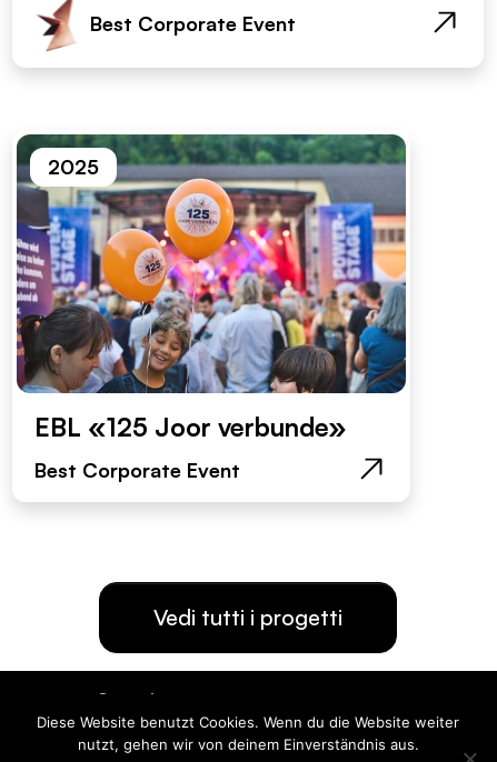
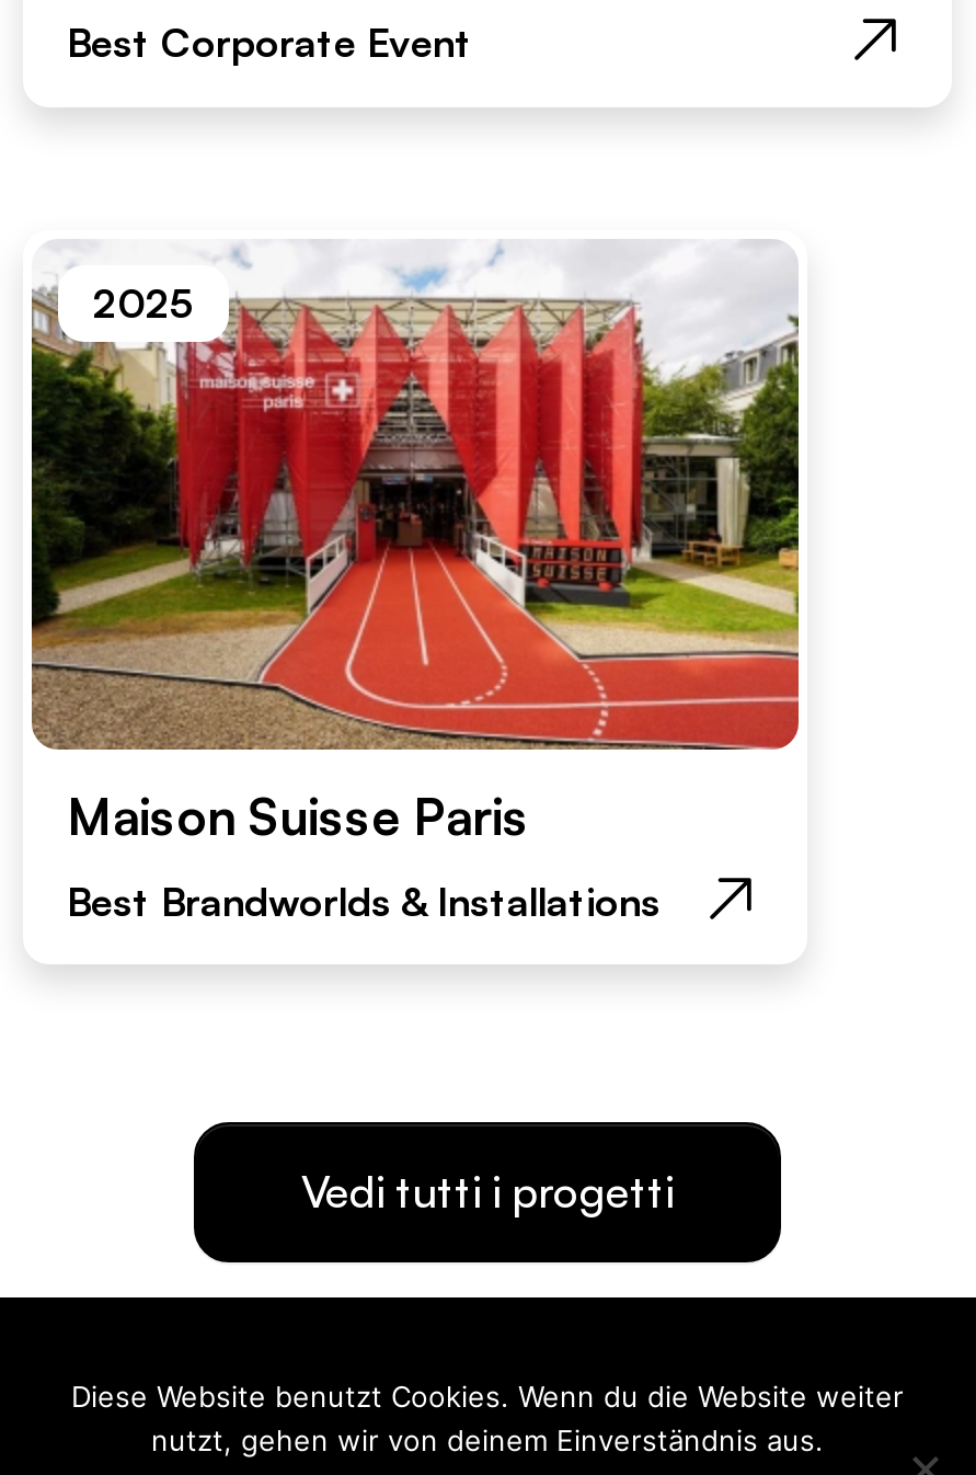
- [image]
- EBL «125 Joor verbunde»
+ [image]
+ Maison Suisse Paris

- Best Corporate Event
+ Best Brandworlds & Installations
